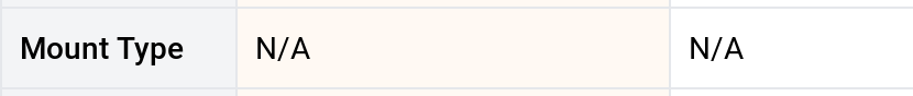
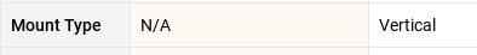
- N/A
+ Vertical
